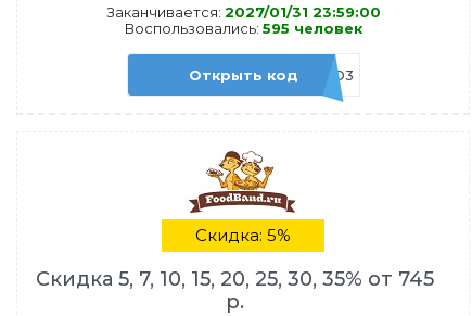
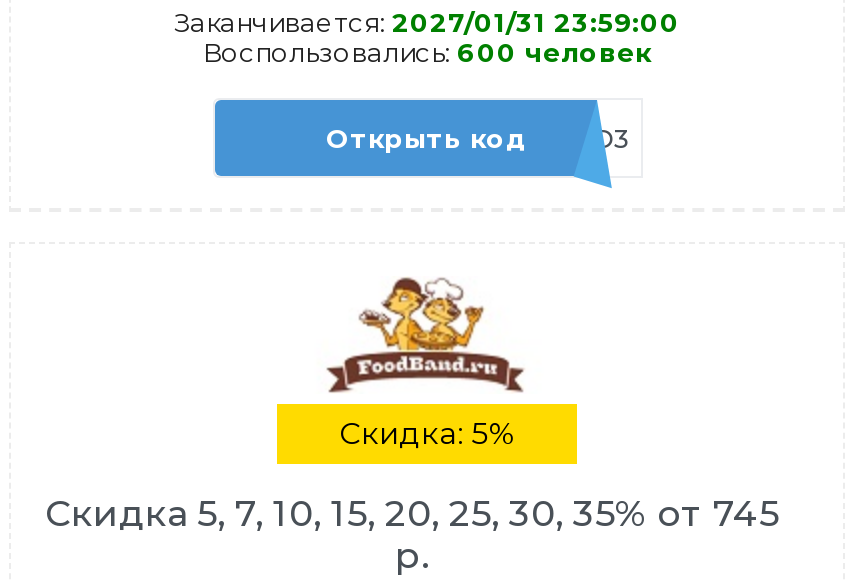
- Воспользовались: 595 человек
+ Воспользовались: 600 человек
